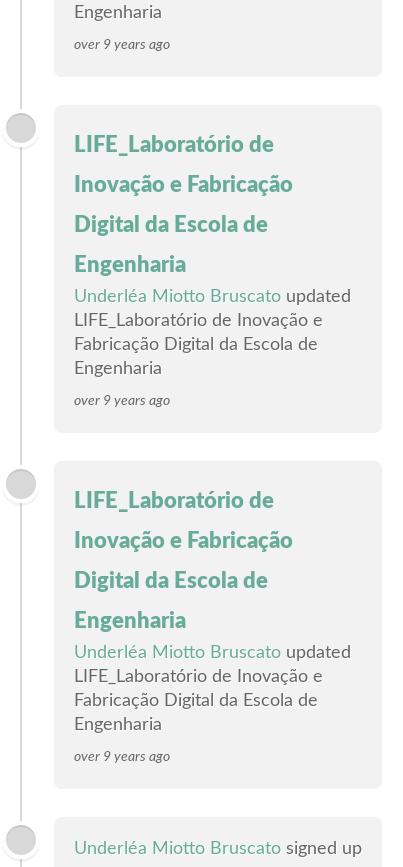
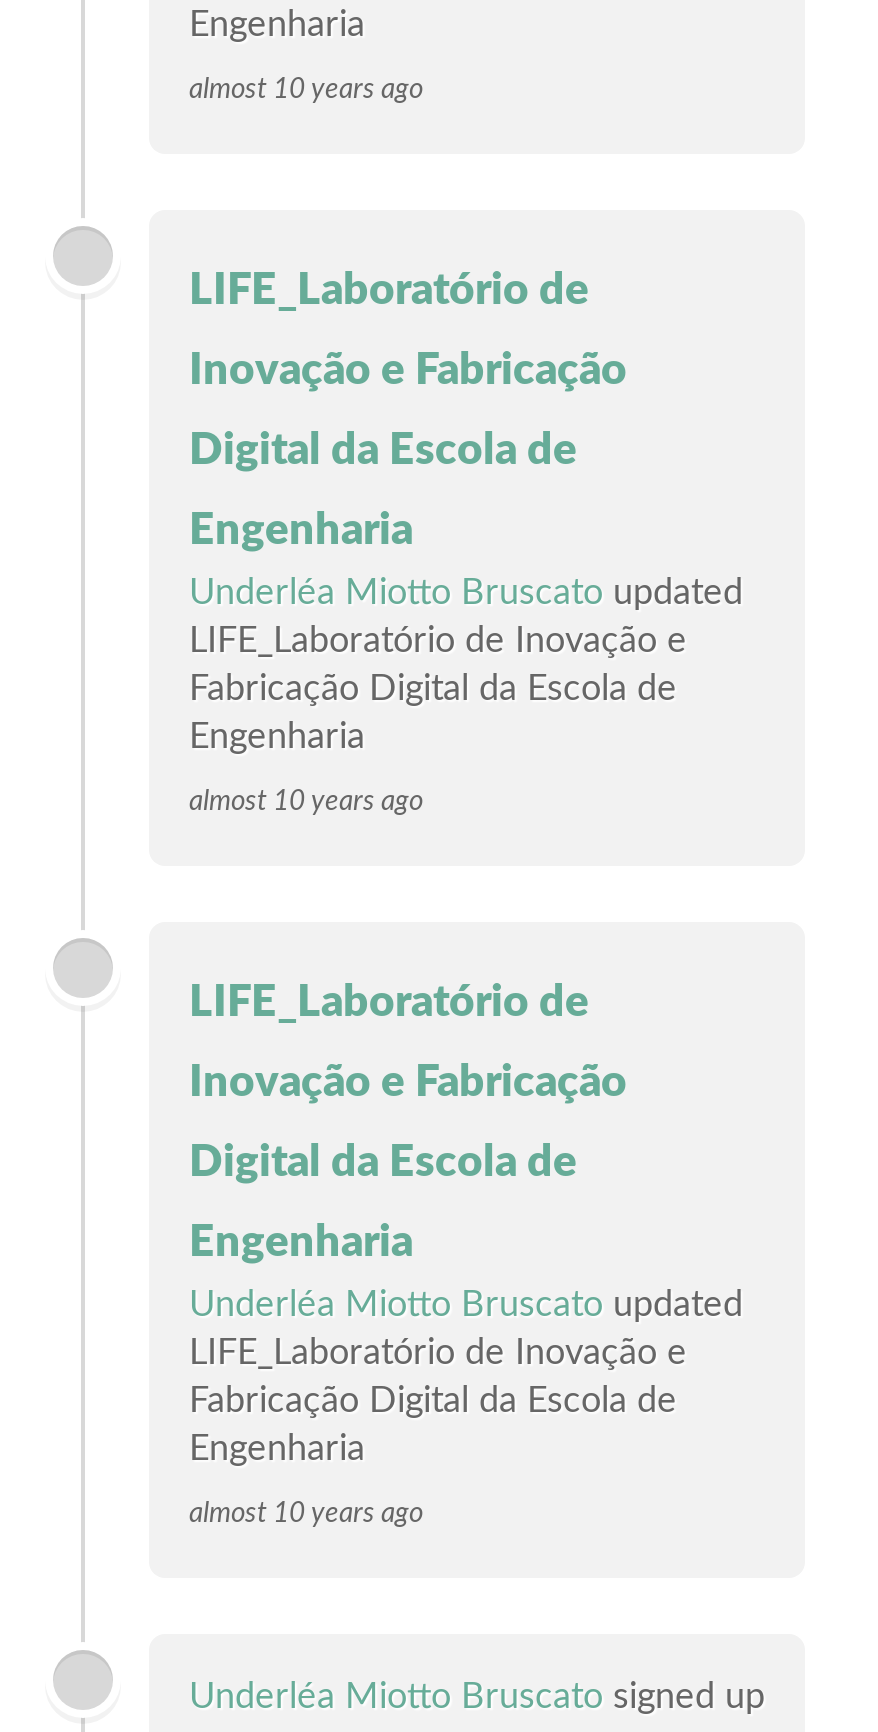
- over 9 years ago
+ almost 10 years ago

- over 9 years ago
+ almost 10 years ago

- over 9 years ago
+ almost 10 years ago
